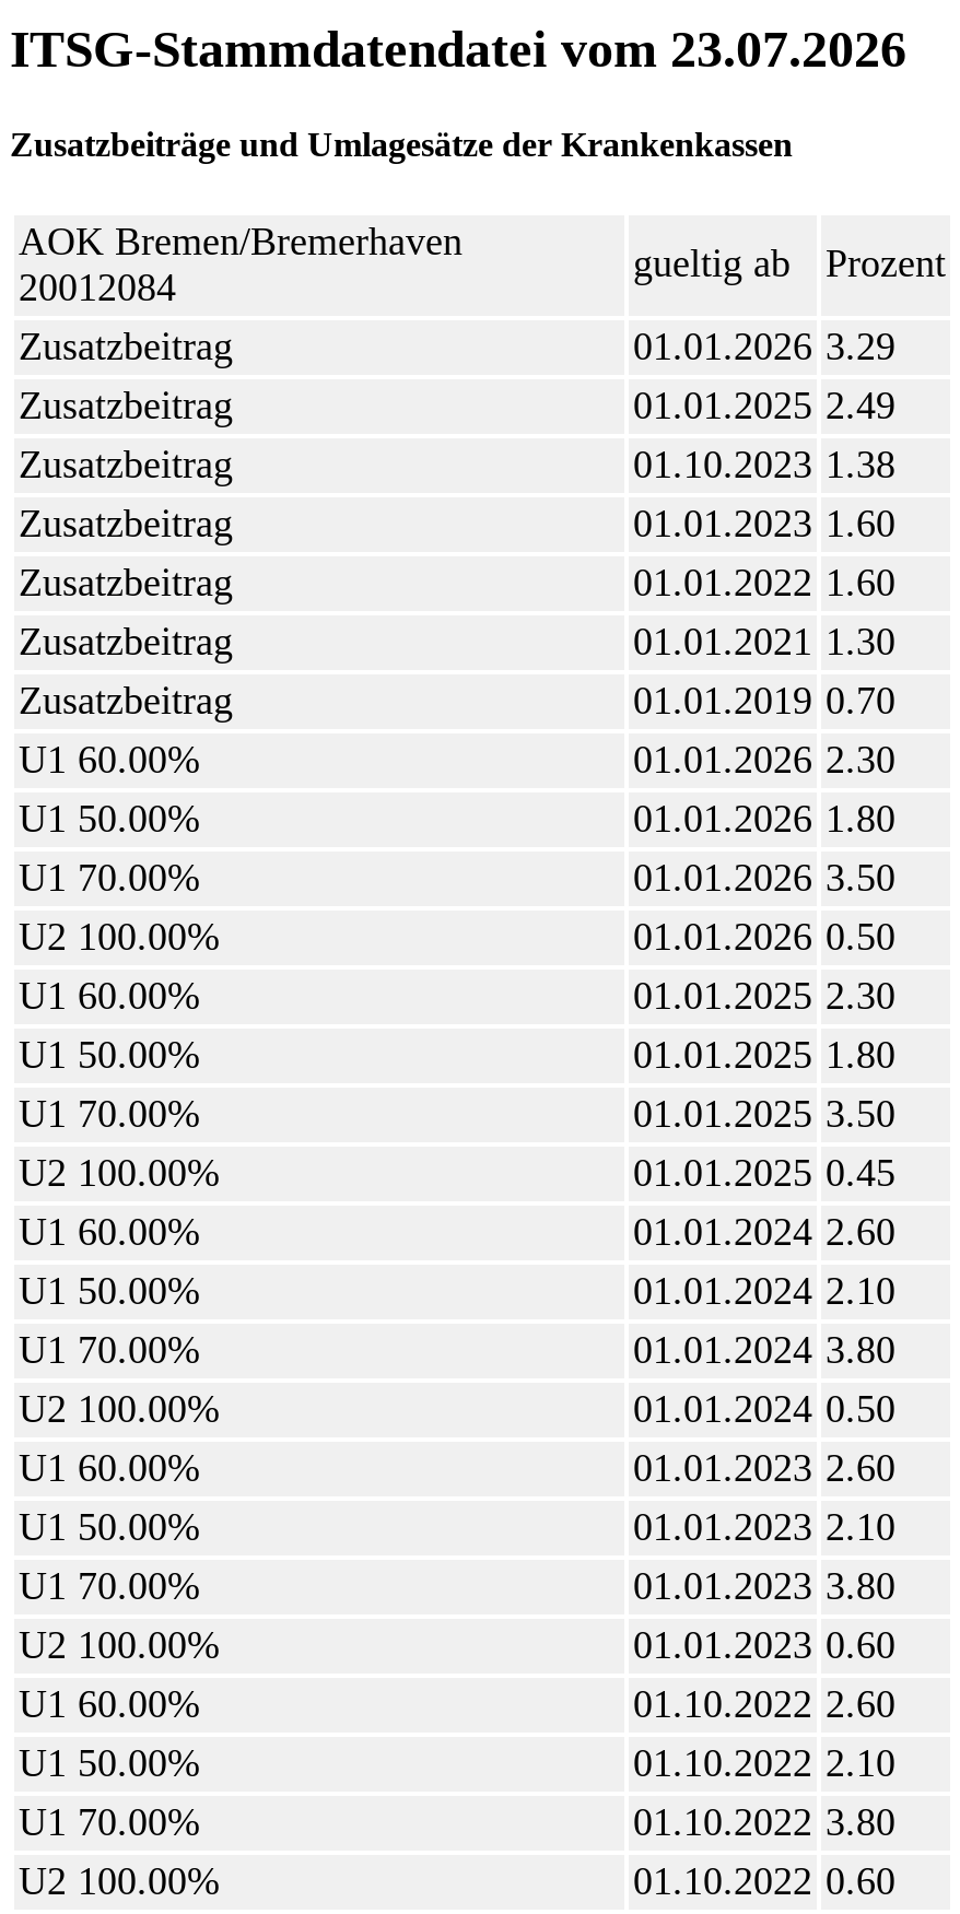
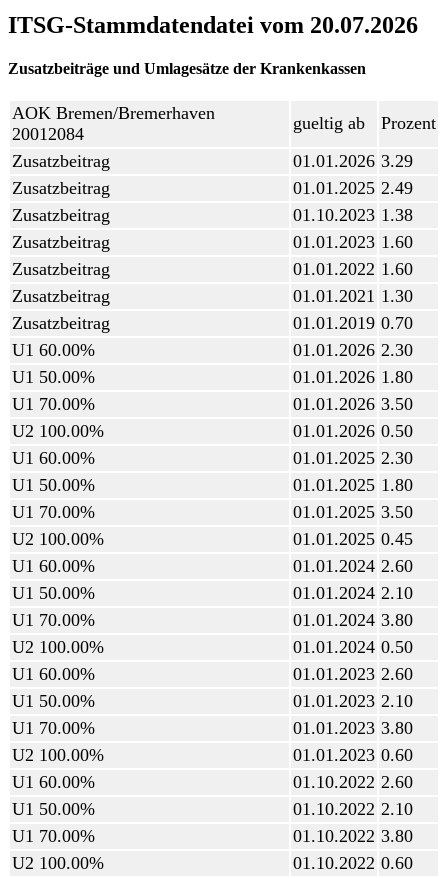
- ITSG-Stammdatendatei vom 23.07.2026
+ ITSG-Stammdatendatei vom 20.07.2026
